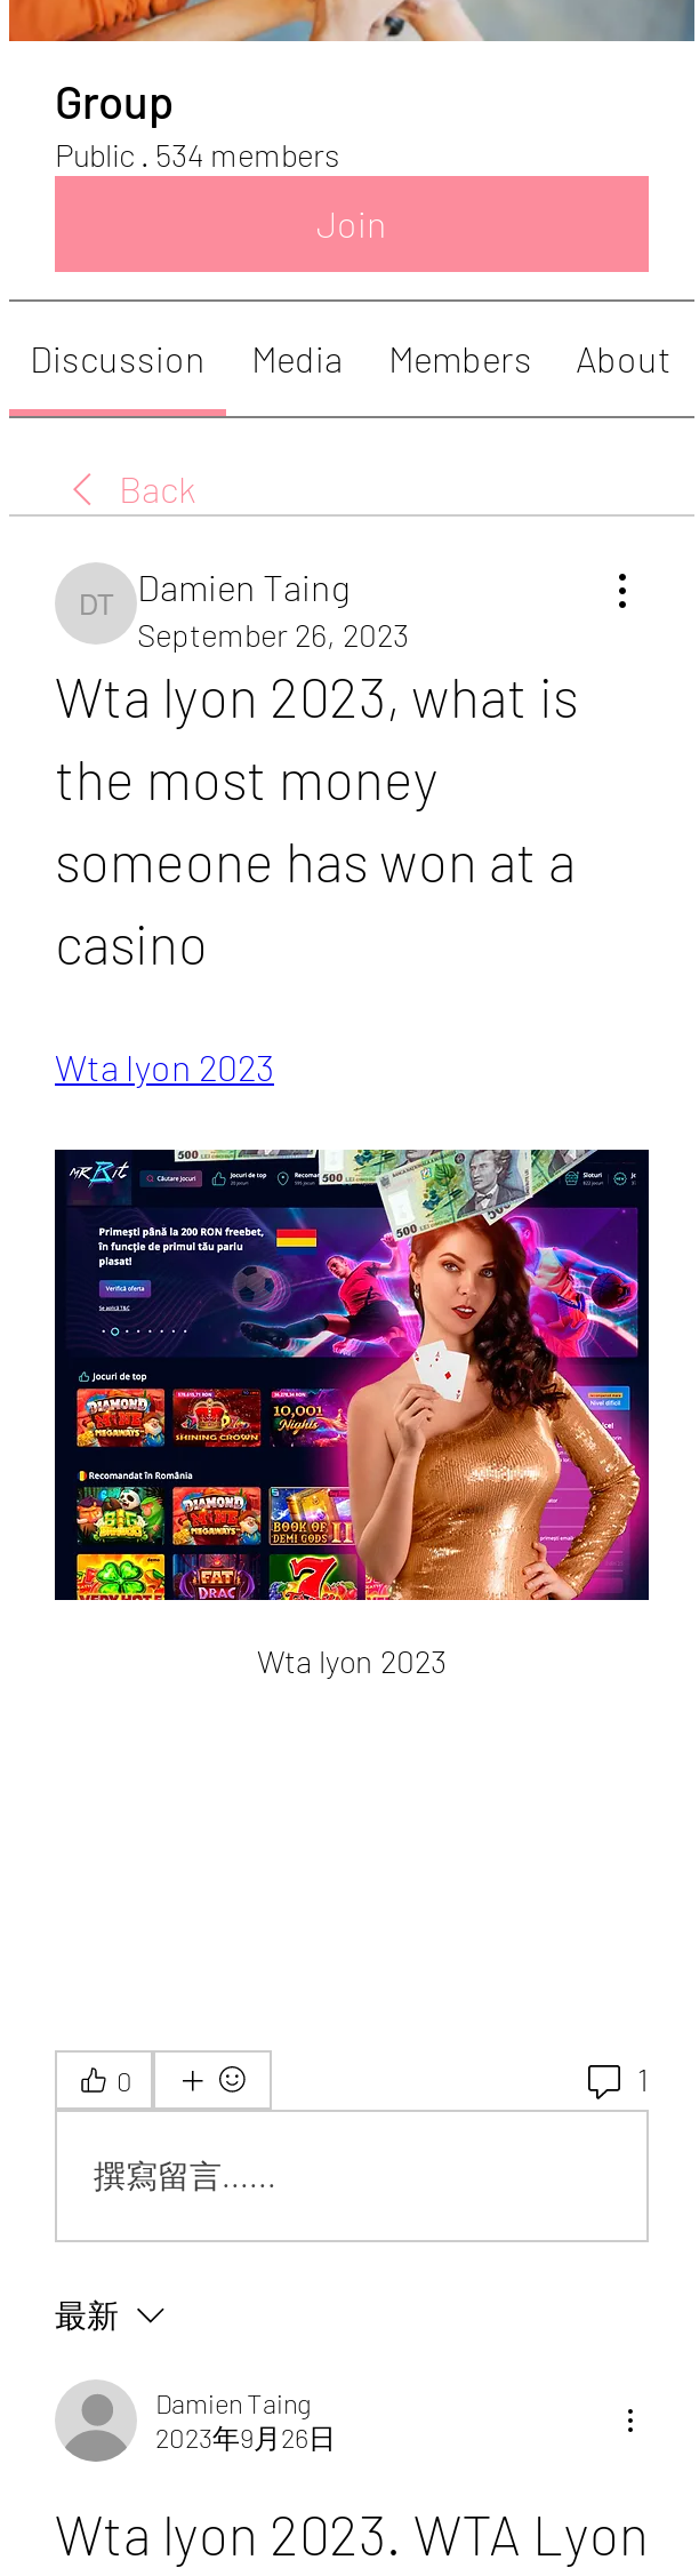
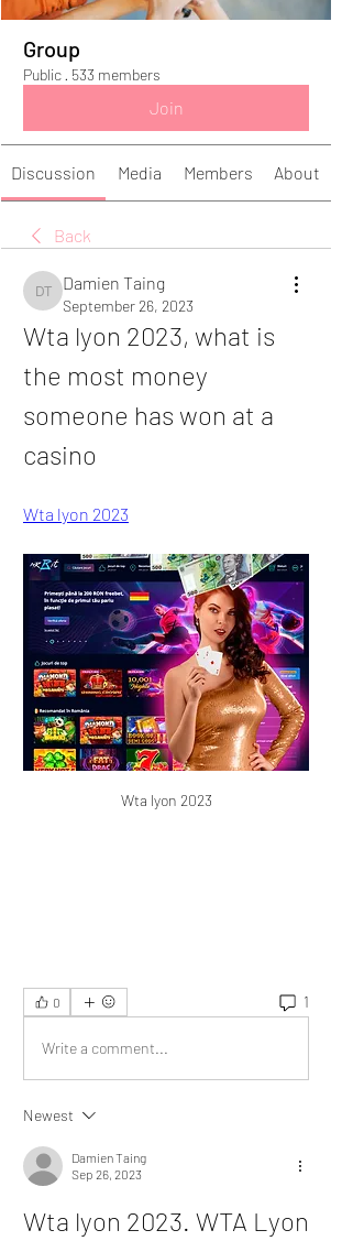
- Public 534 members
+ Public 533 members

- 撰寫留言......
+ Write a comment...

- 最新
+ Newest

- 2023年9月26日
+ Sep 26, 2023
